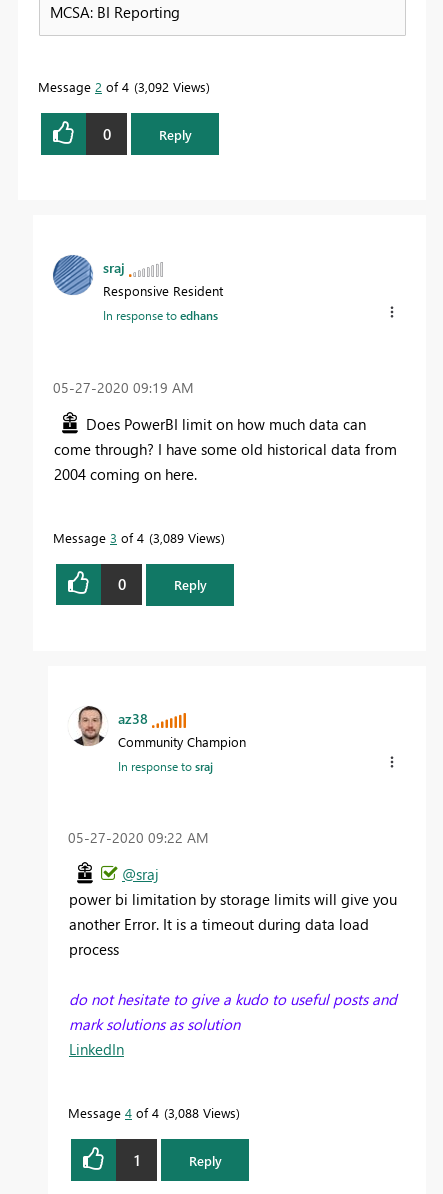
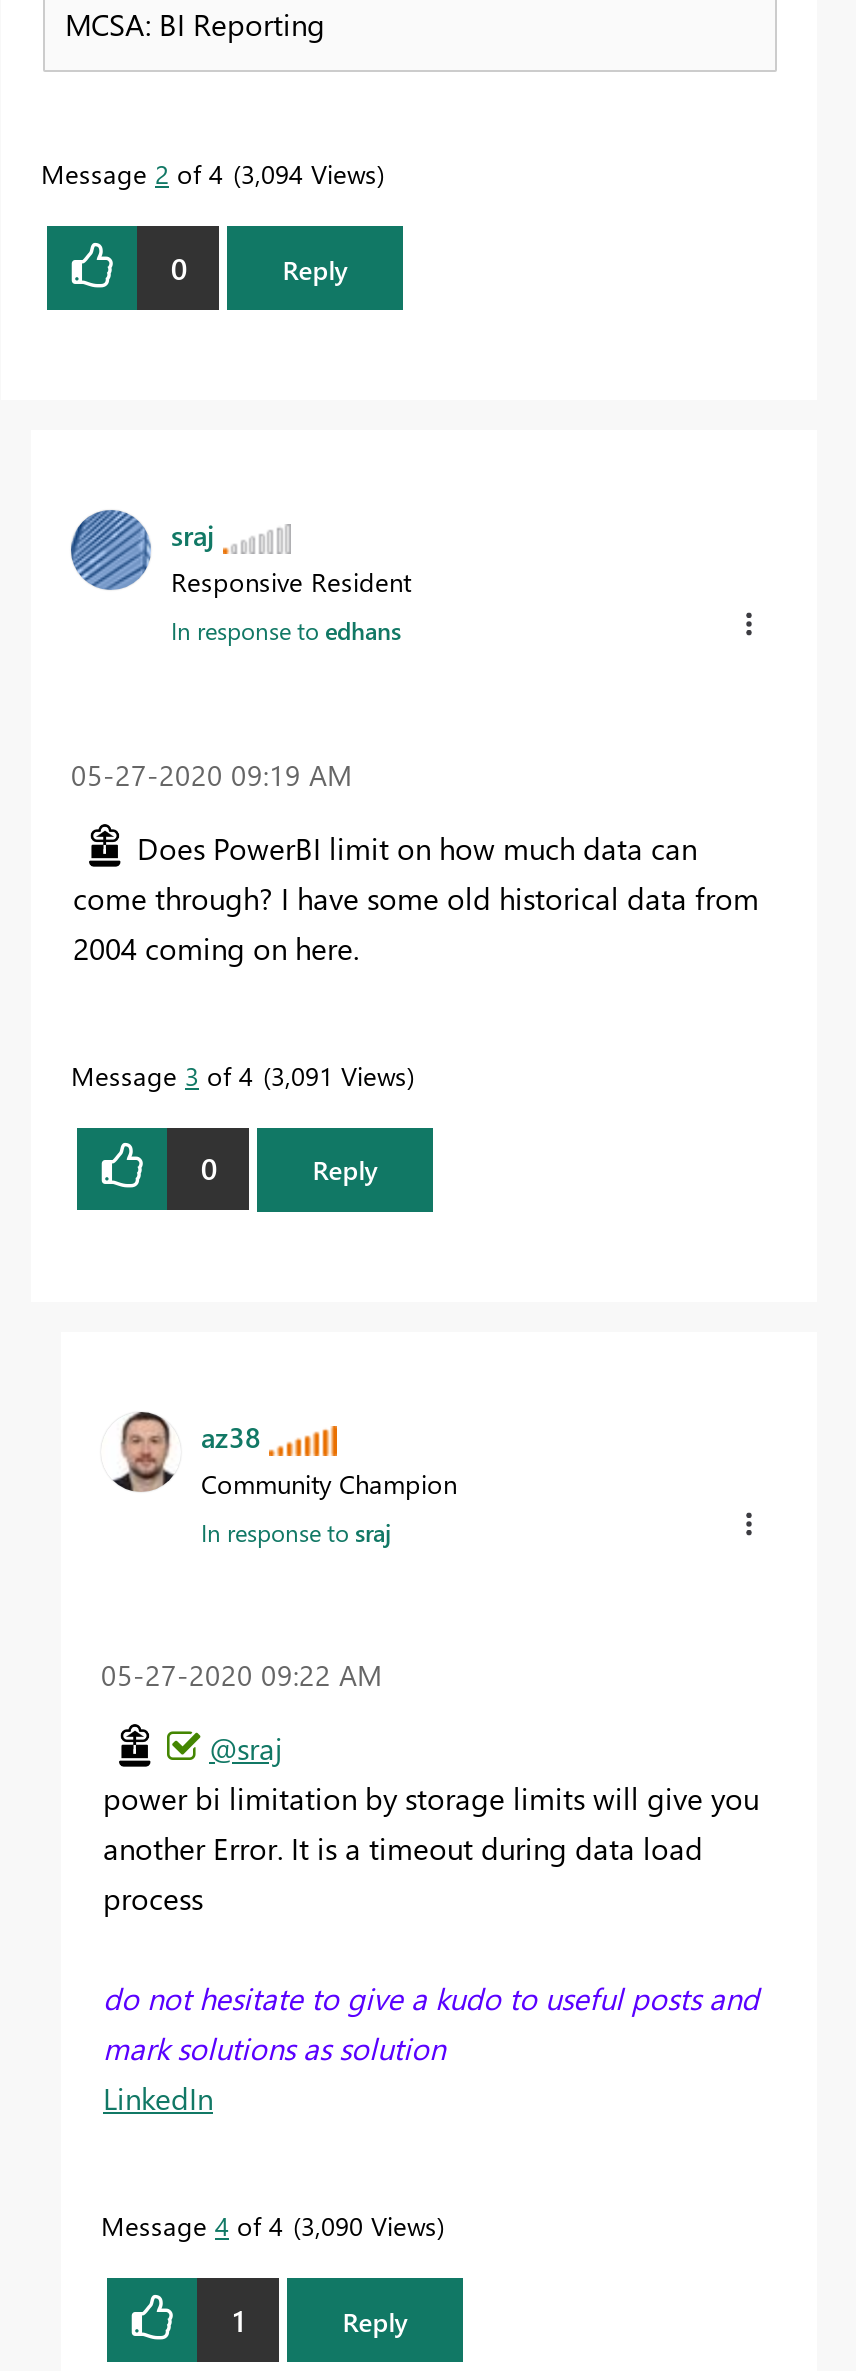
- Message 2 of 4 3,092 Views
+ Message 2 of 4 3,094 Views

- Message 3 of 4 3,089 Views
+ Message 3 of 4 3,091 Views

- Message 4 of 4 3,088 Views
+ Message 4 of 4 3,090 Views
